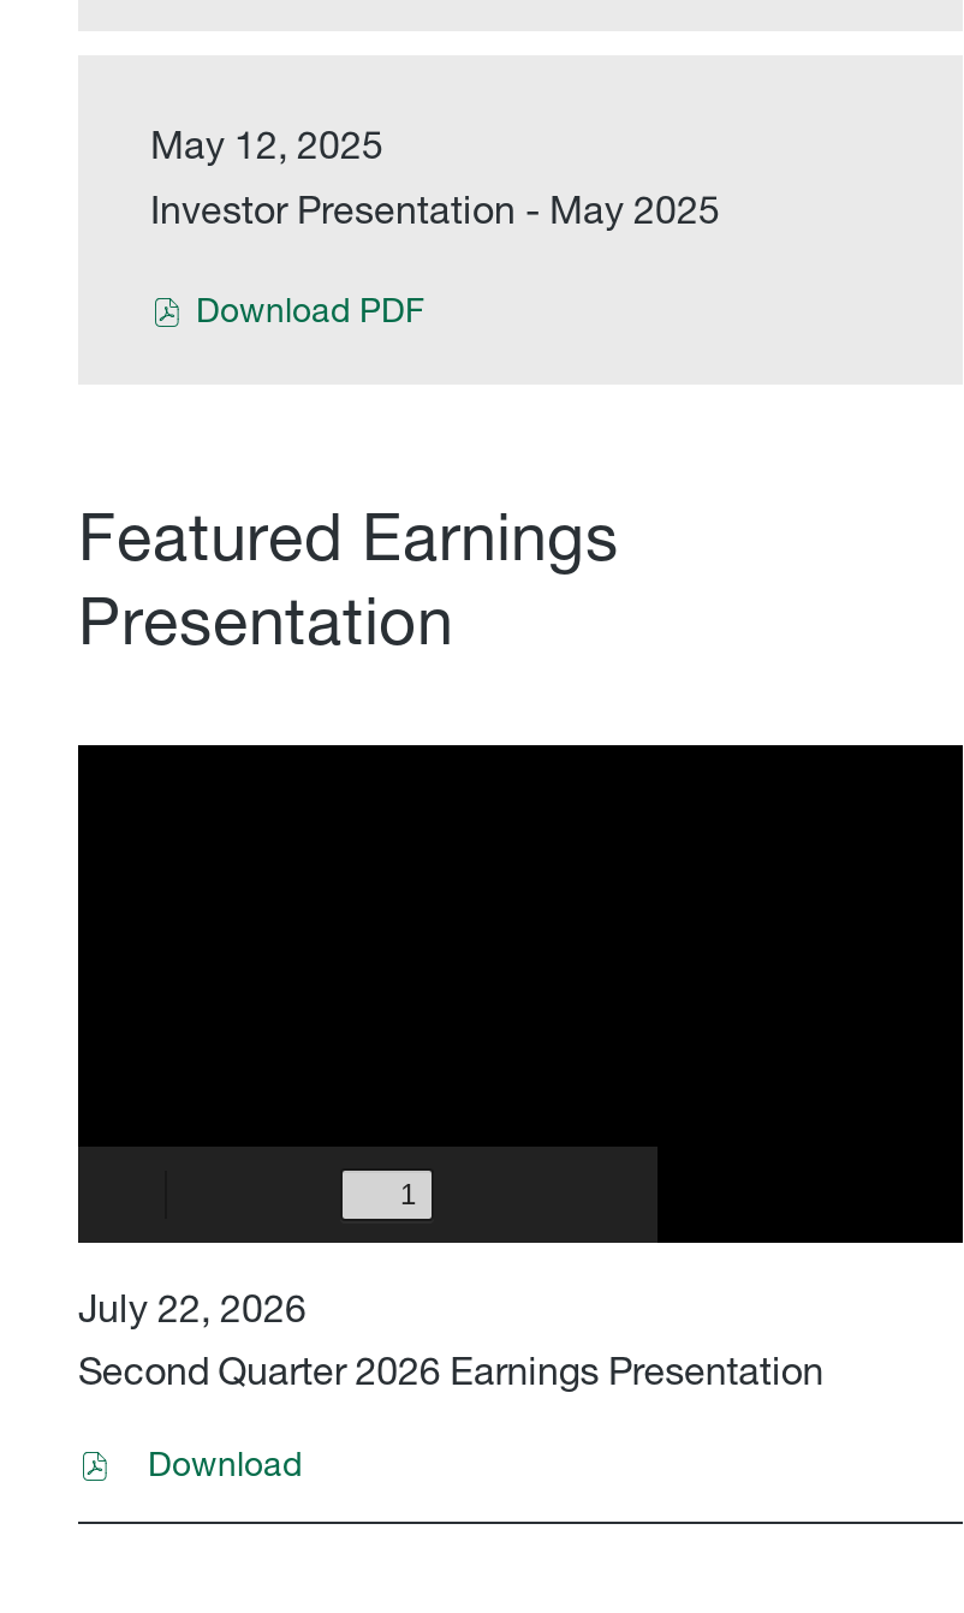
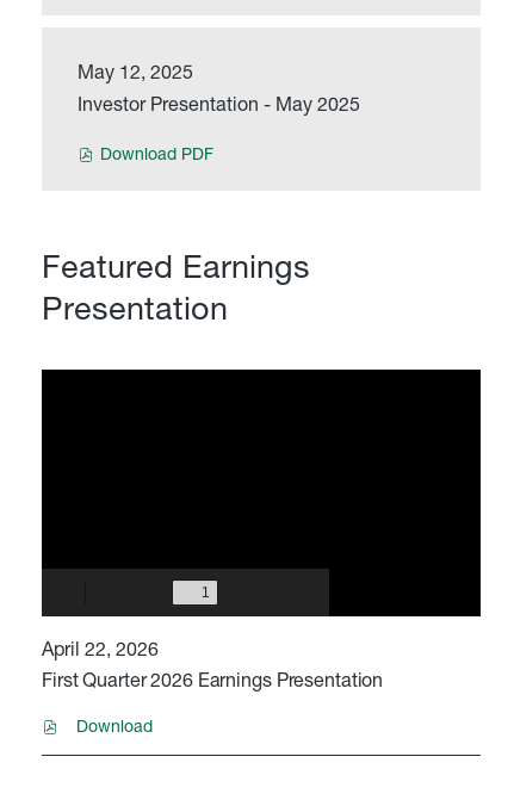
- July 22, 2026
+ April 22, 2026

- Second Quarter 2026 Earnings Presentation
+ First Quarter 2026 Earnings Presentation
